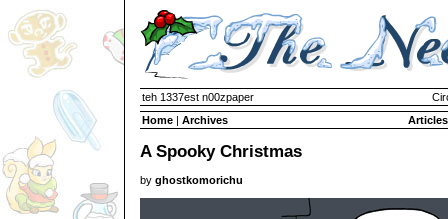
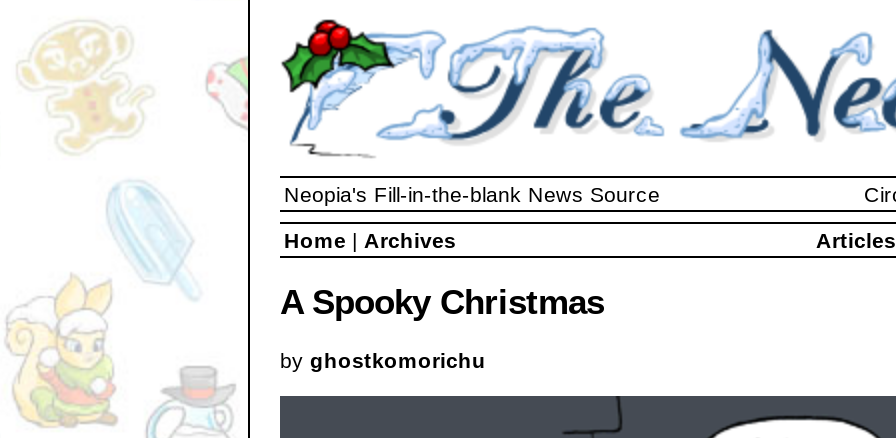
- teh 1337est n00zpaper
+ Neopia's Fill-in-the-blank News Source
